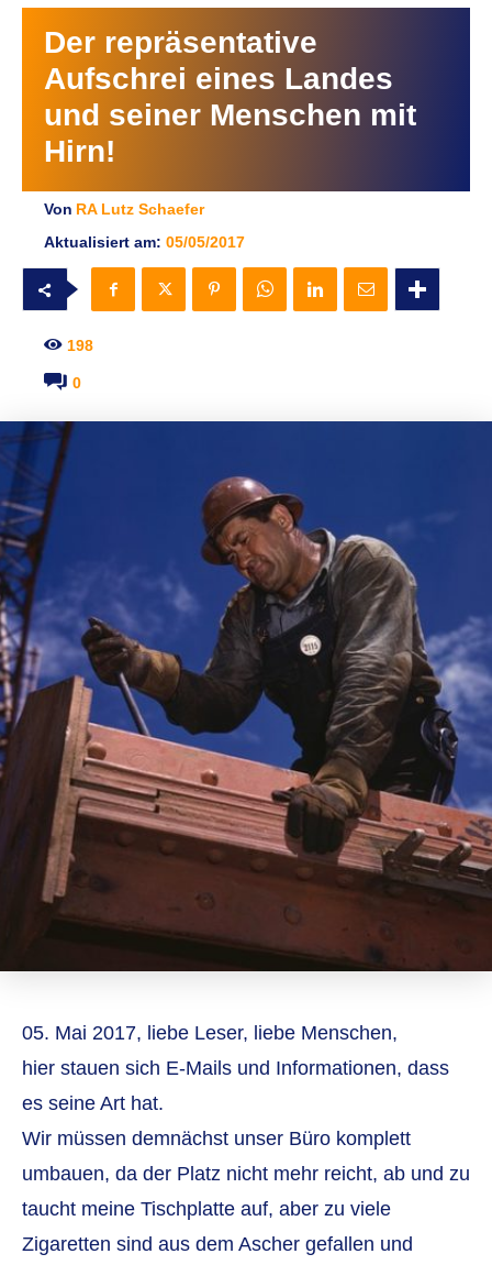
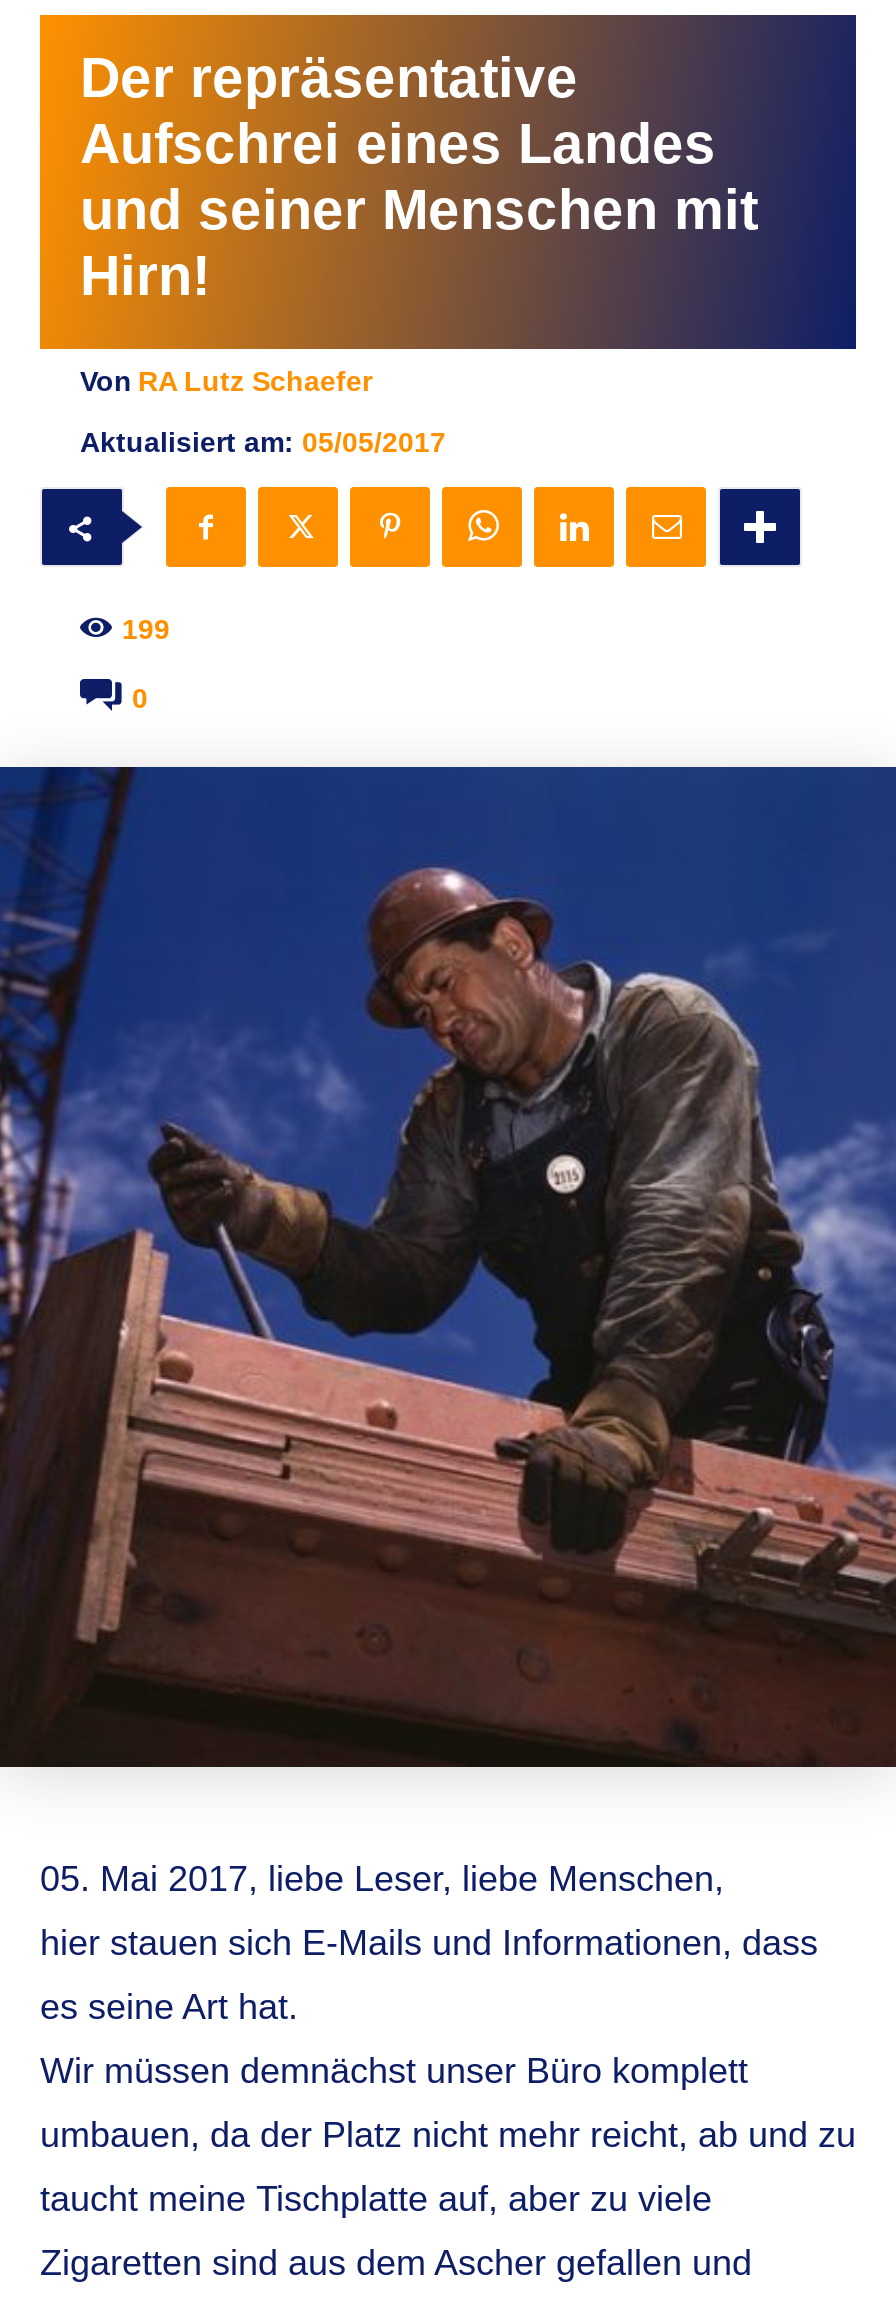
- 198
+ 199
